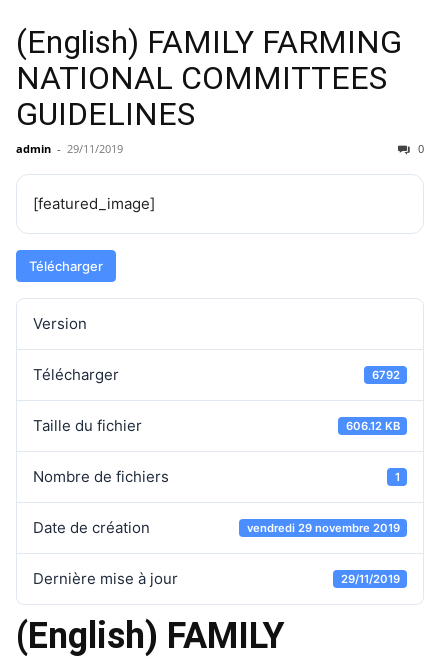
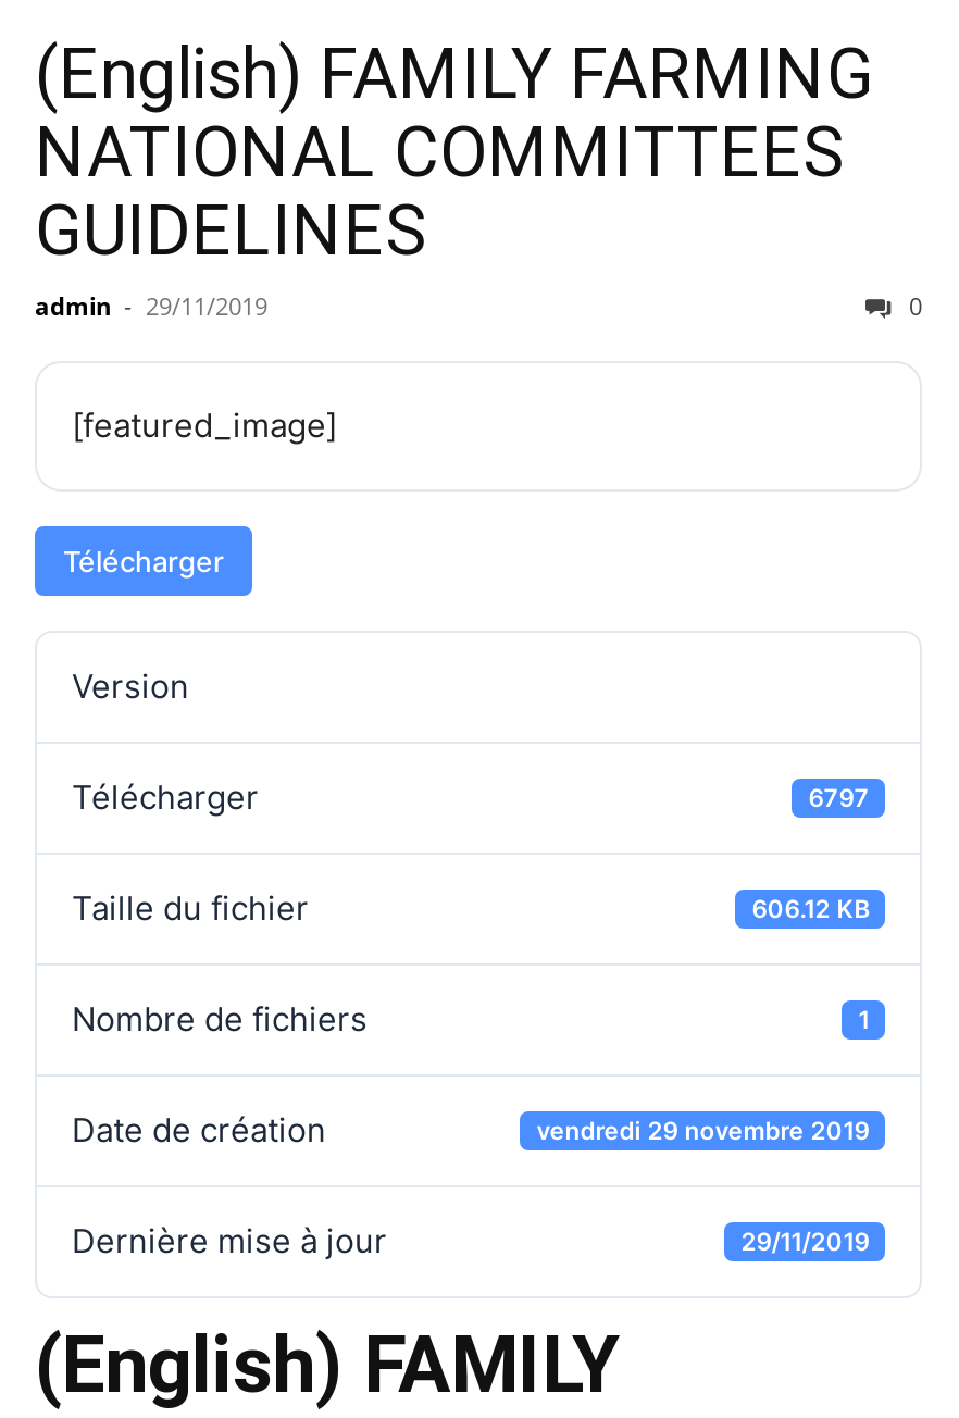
- 6792
+ 6797
